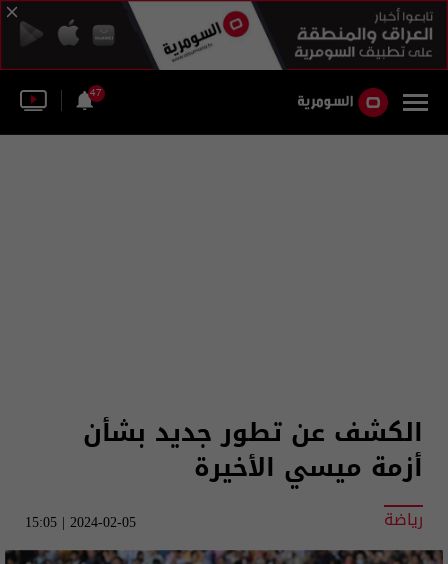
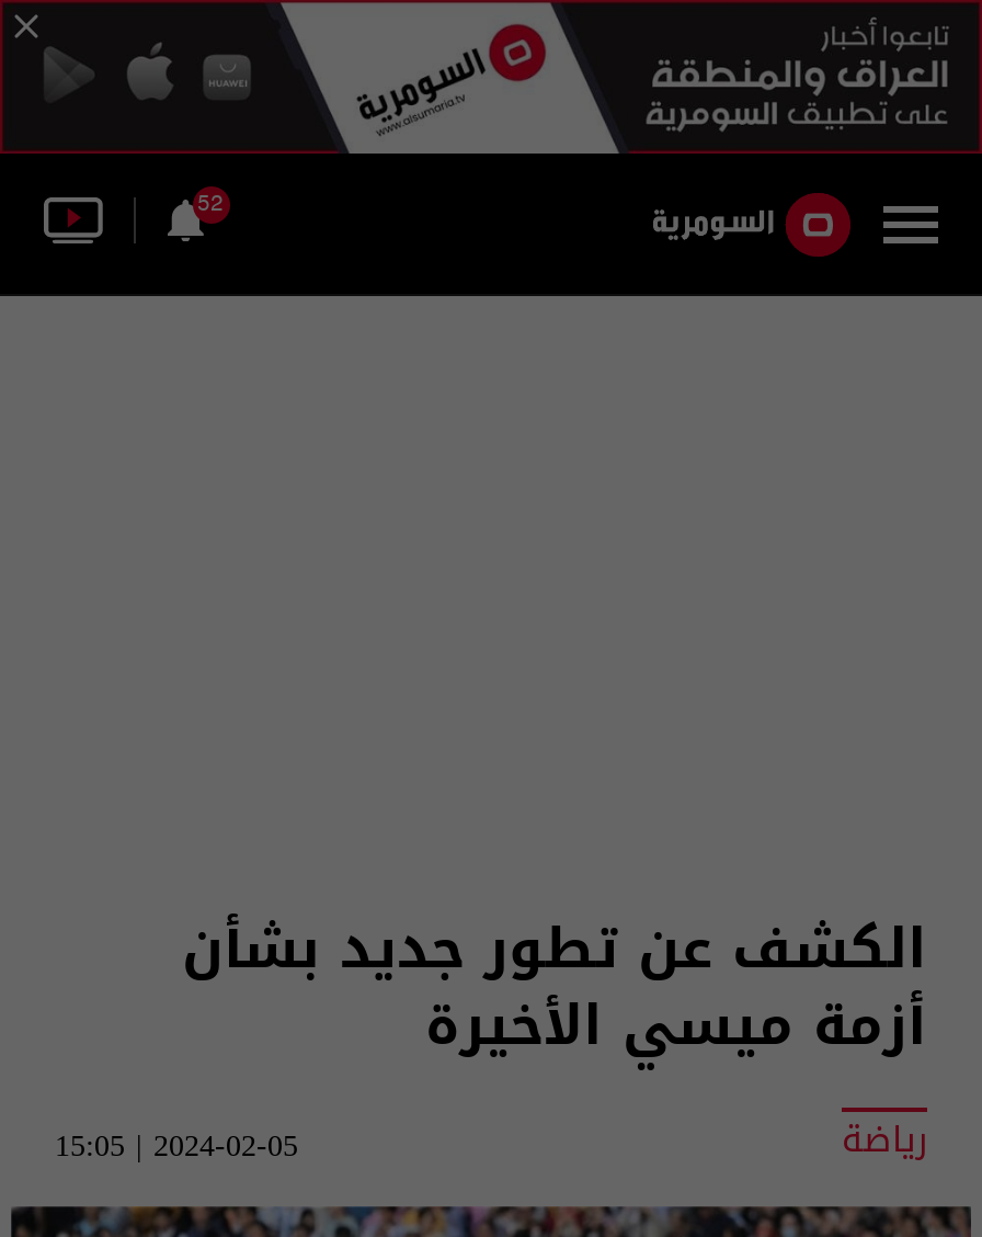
- 47
+ 52
